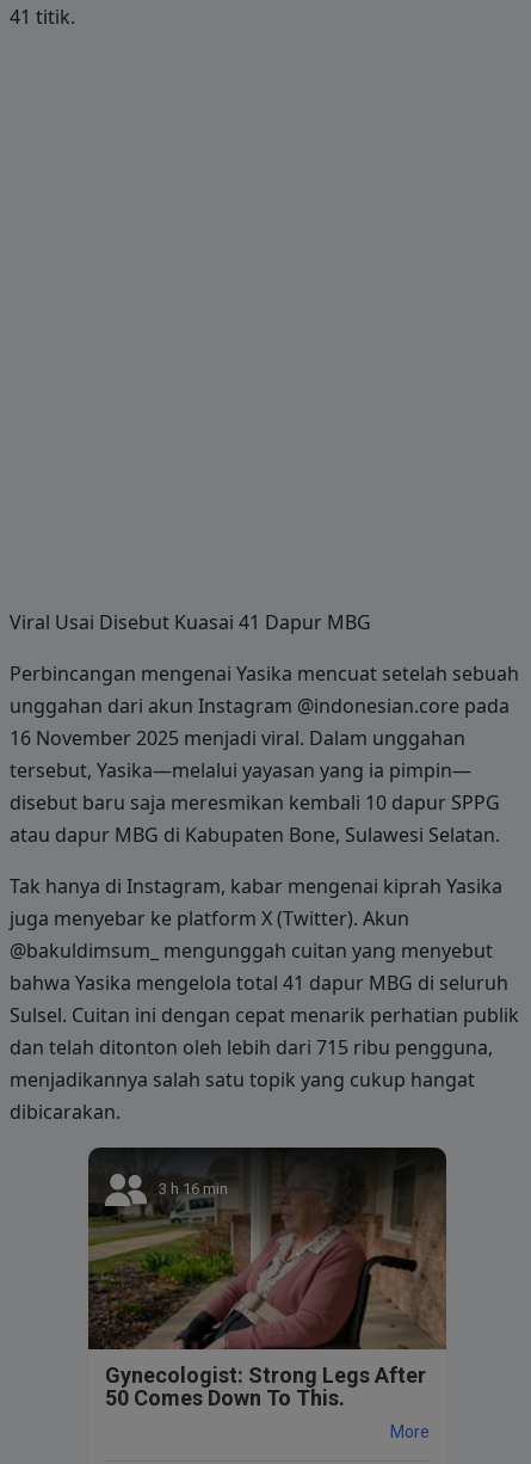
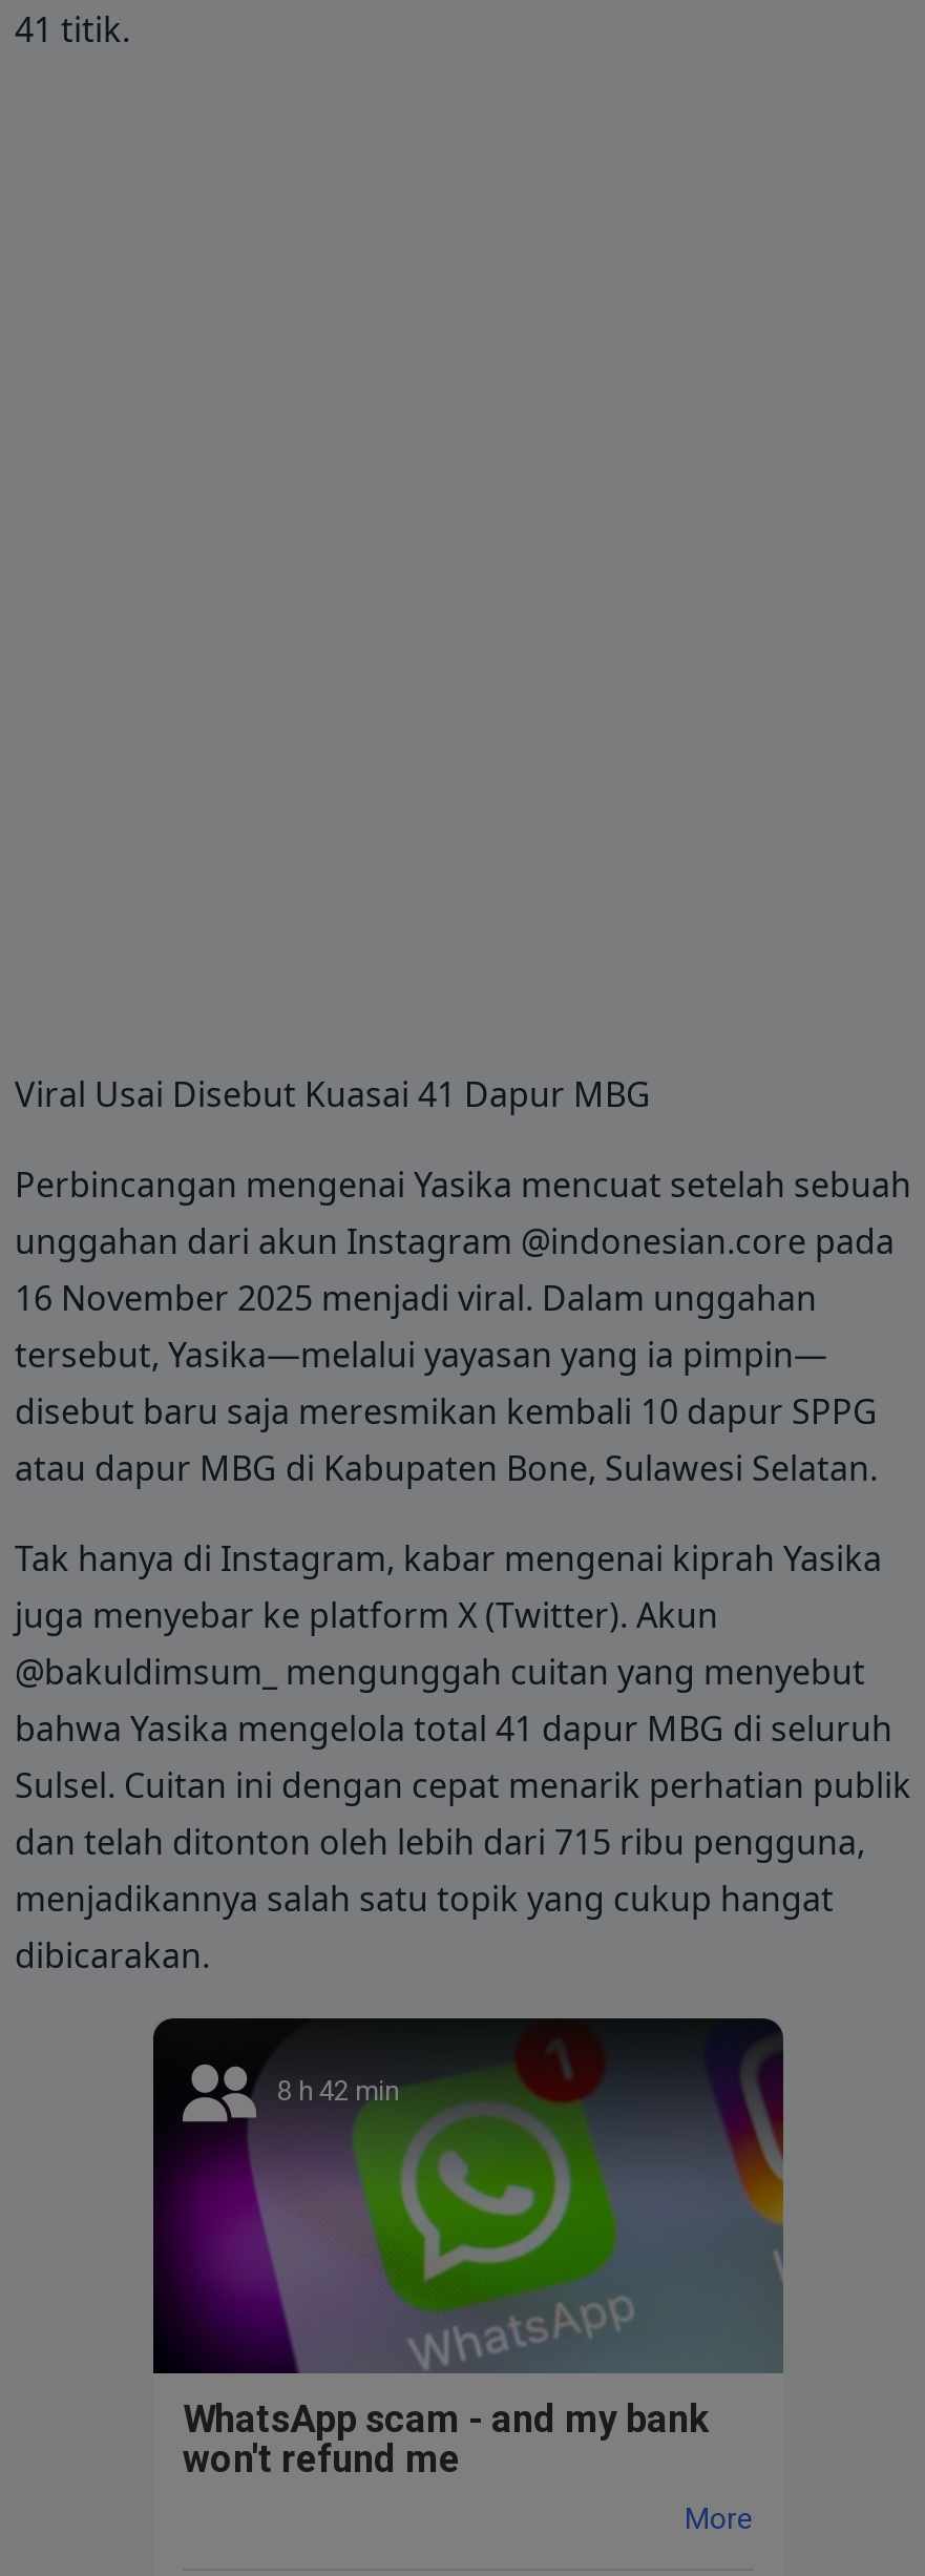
- [image]
- 3 h 16 min
+ [image]
+ 8 h 42 min

- Gynecologist: Strong Legs After
- 50 Comes Down To This.
+ WhatsApp scam - and my bank
+ won't refund me
